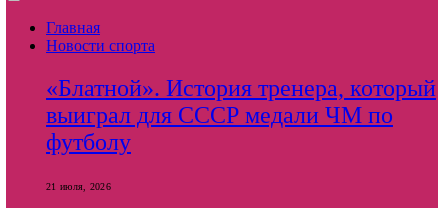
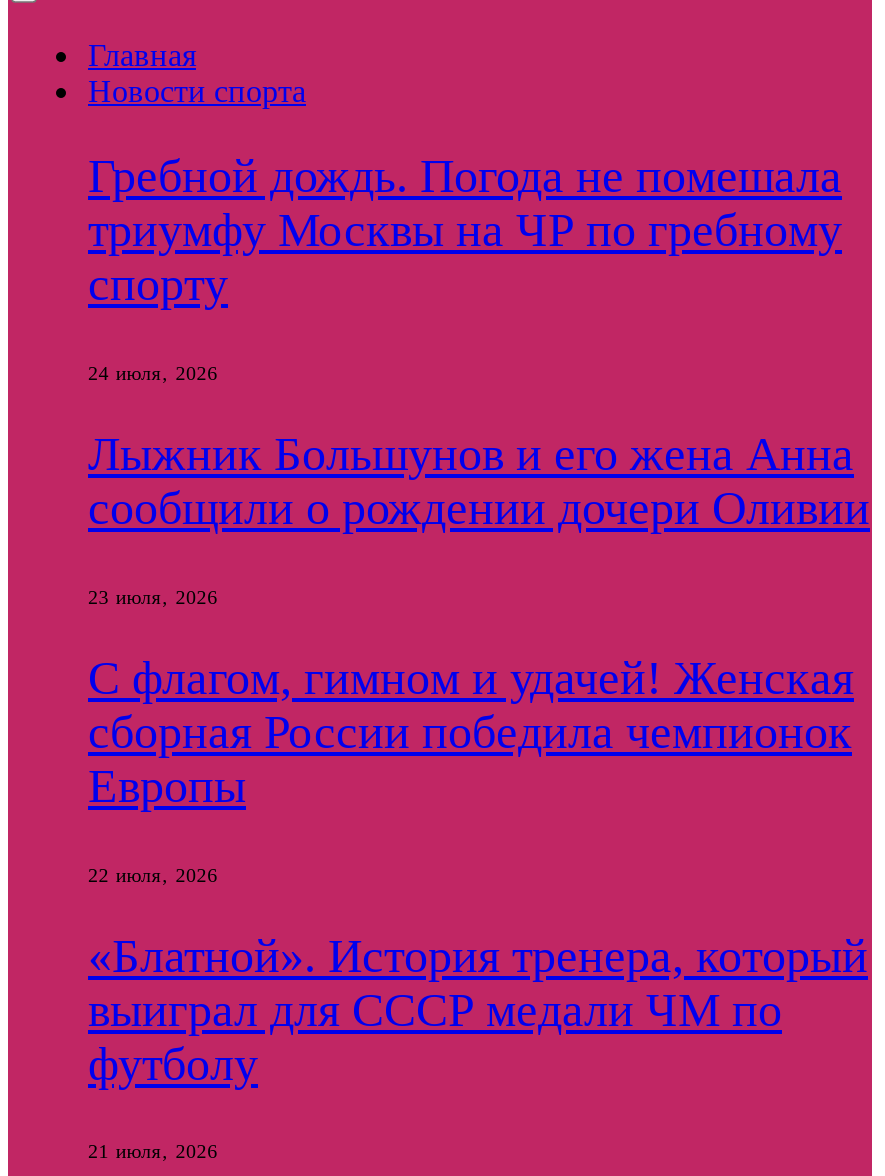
+ Гребной дождь. Погода не помешала
+ триумфу Москвы на ЧР по гребному
+ спорту
+ 24 июля, 2026
+ Лыжник Большунов и его жена Анна
+ сообщили о рождении дочери Оливии
+ 23 июля, 2026
+ С флагом, гимном и удачей! Женская
+ сборная России победила чемпионок
+ Европы
+ 22 июля, 2026
